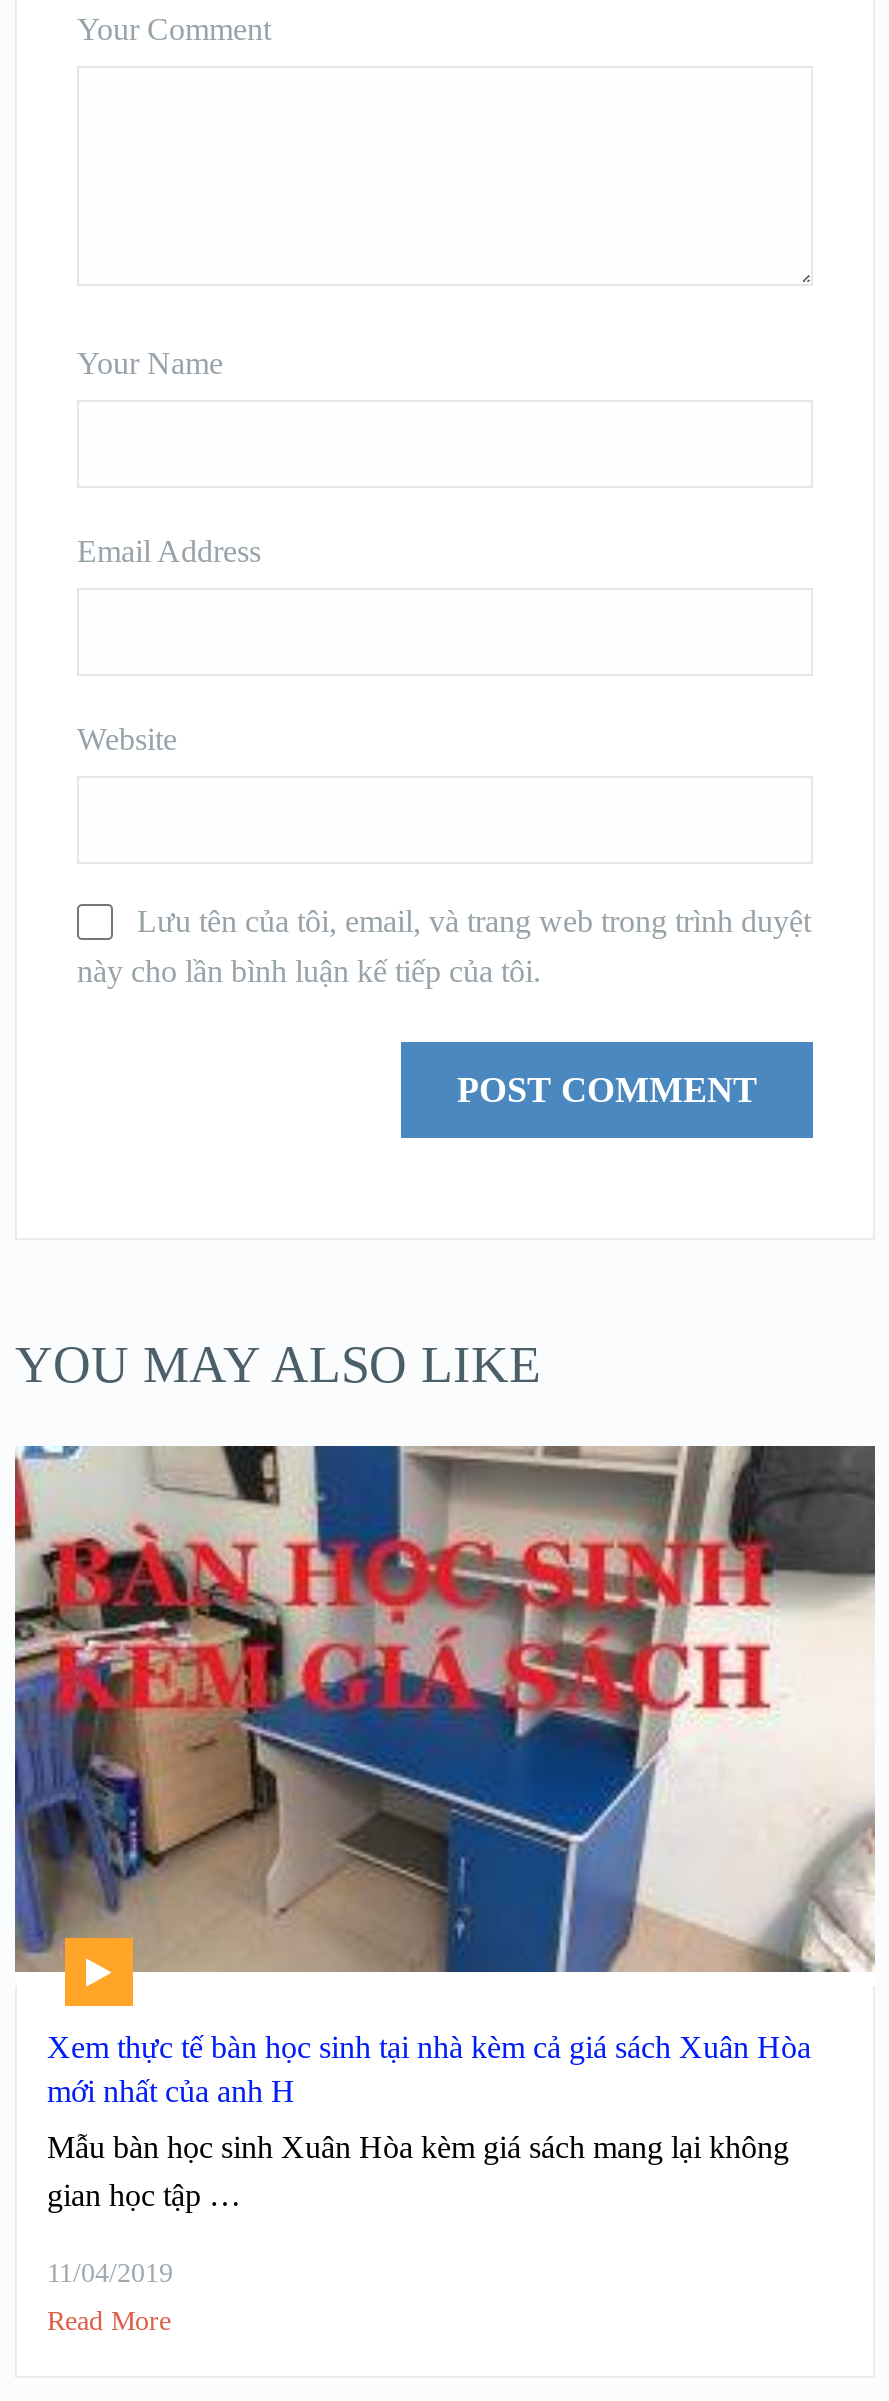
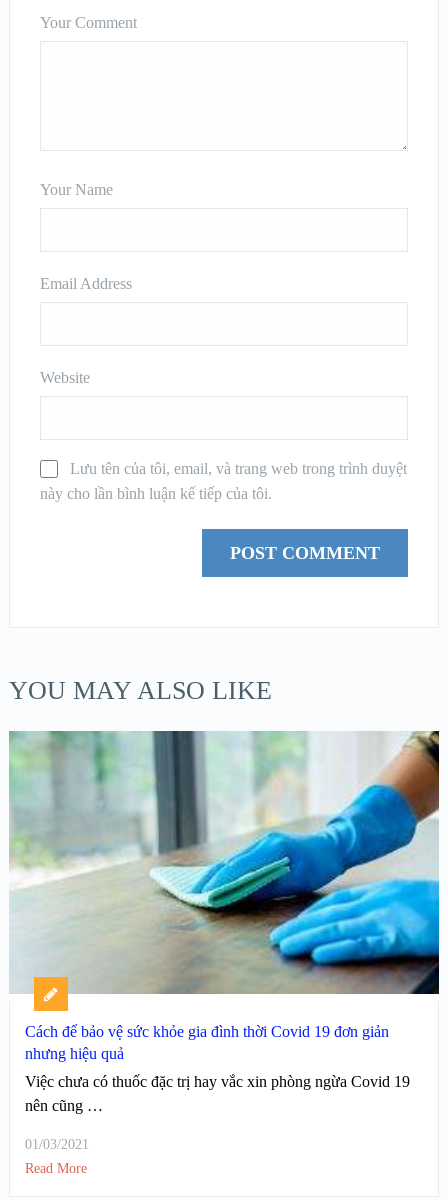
- [image]
- Xem thực tế bàn học sinh tại nhà kèm cả giá sách Xuân Hòa
- mới nhất của anh H
+ [image]
+ Cách để bảo vệ sức khỏe gia đình thời Covid 19 đơn giản
+ nhưng hiệu quả

- Mẫu bàn học sinh Xuân Hòa kèm giá sách mang lại không
- gian học tập …
+ Việc chưa có thuốc đặc trị hay vắc xin phòng ngừa Covid 19
+ nên cũng …

- 11/04/2019
+ 01/03/2021
